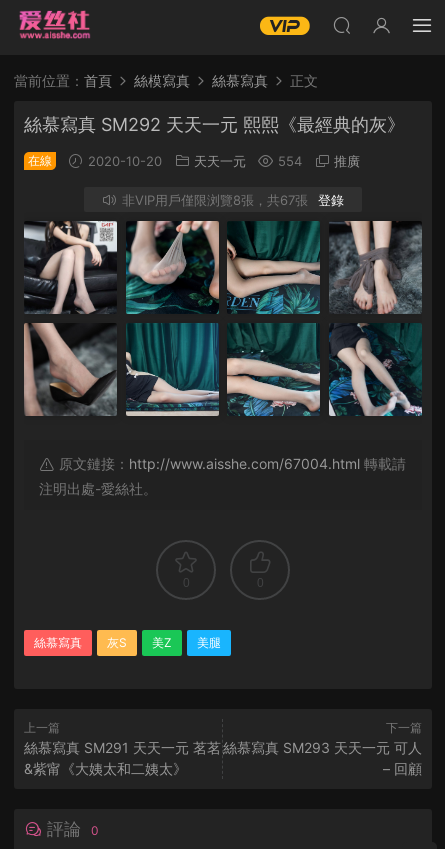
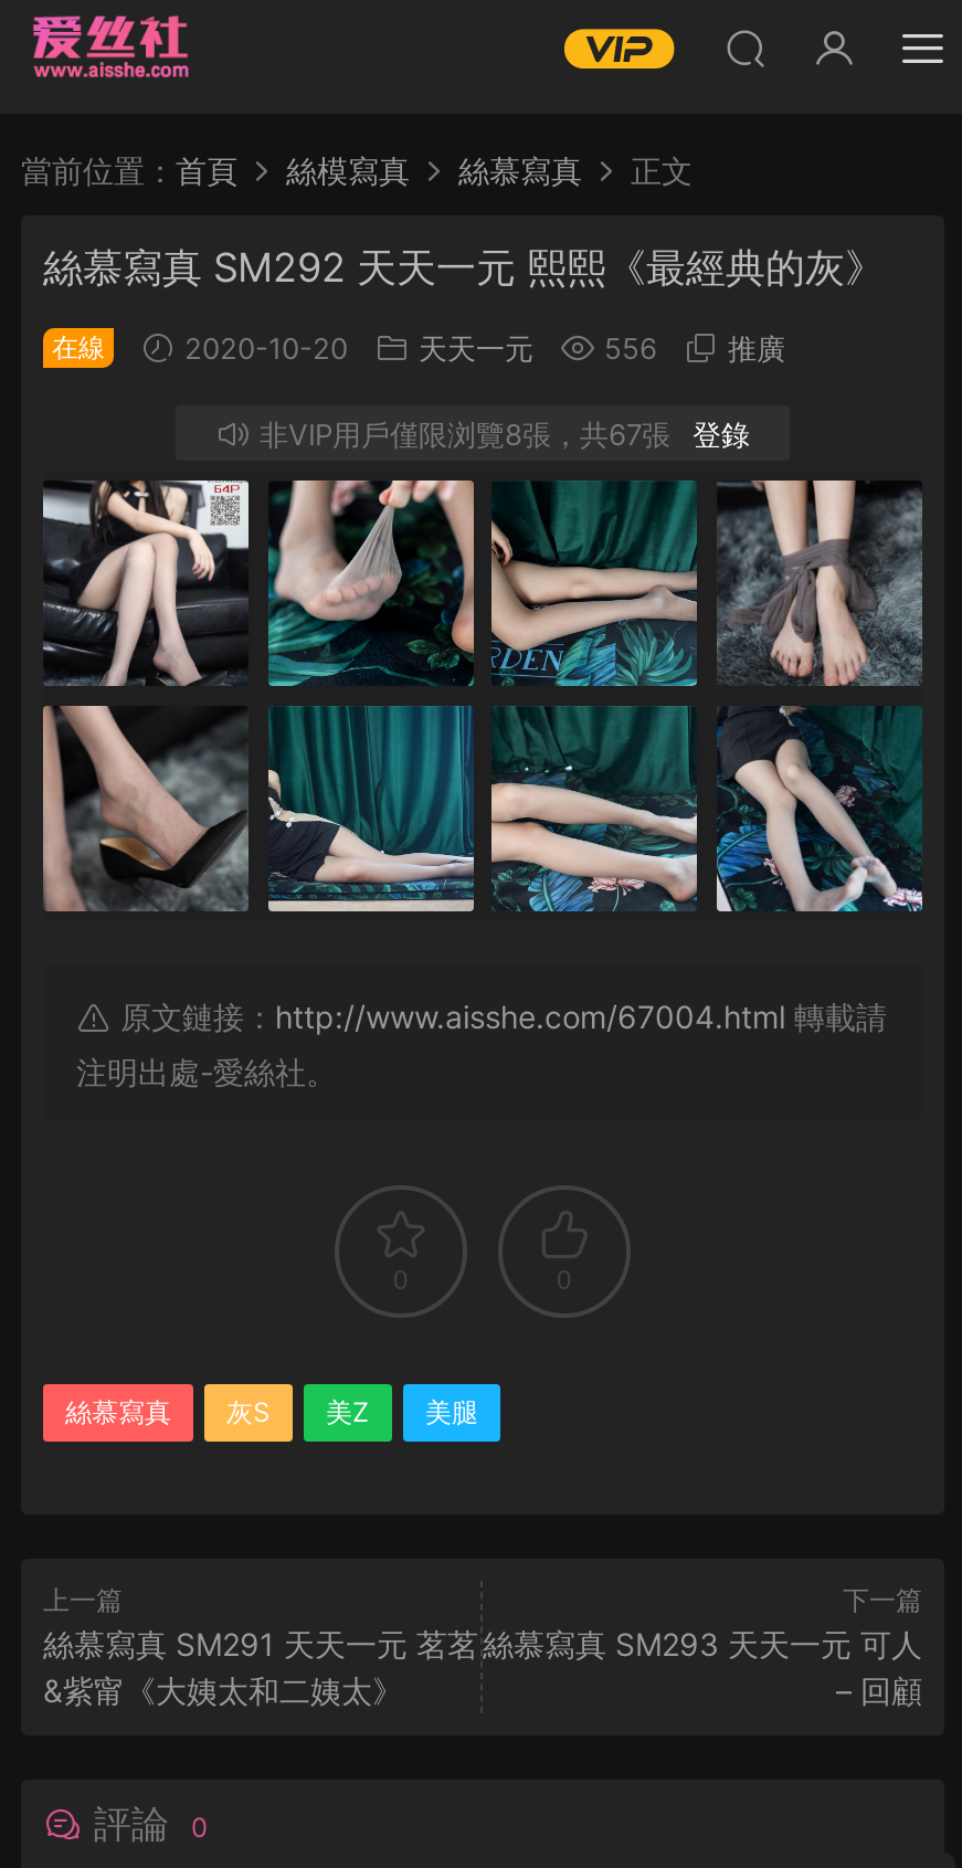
- 2020-10-20 天天一元 554 推廣
+ 2020-10-20 天天一元 556 推廣
